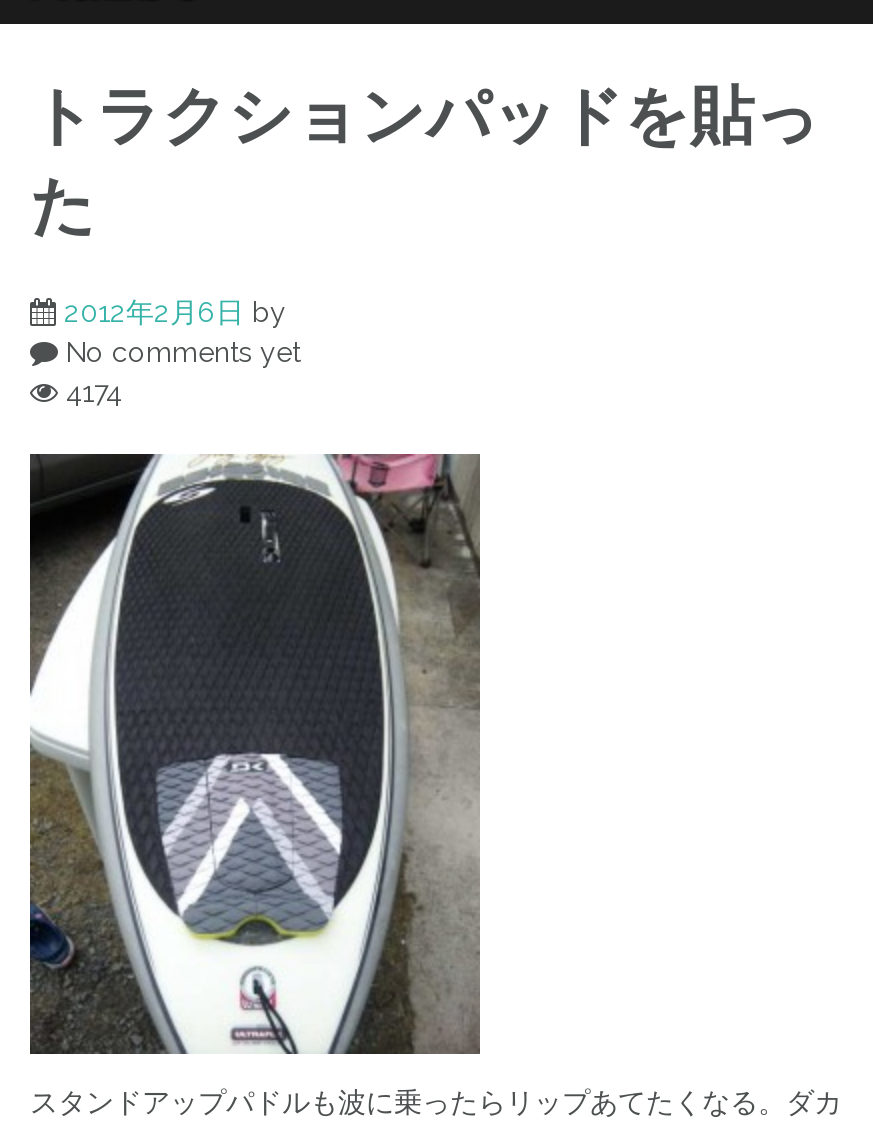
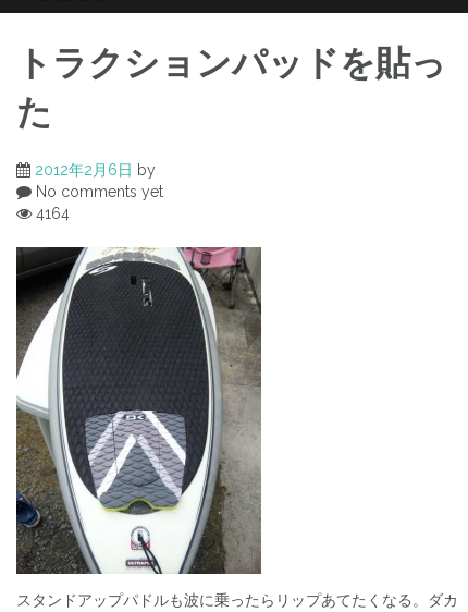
- 4174
+ 4164
